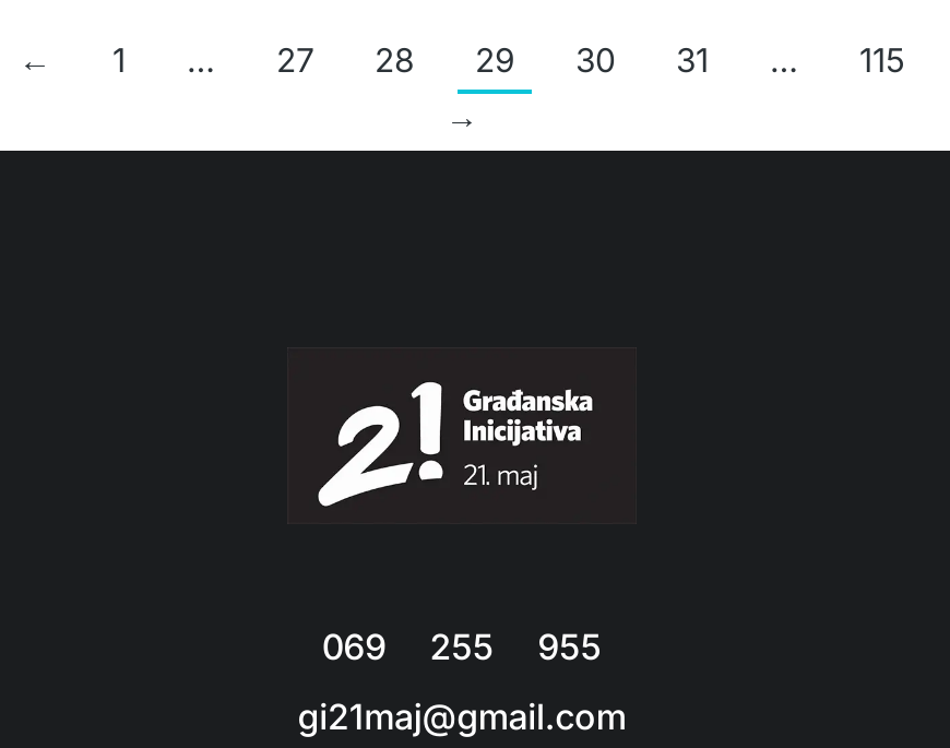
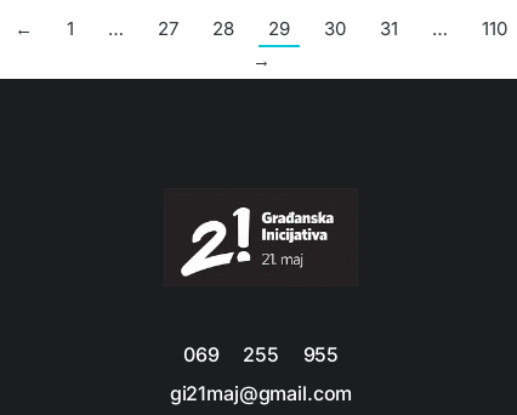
- 115
+ 110
